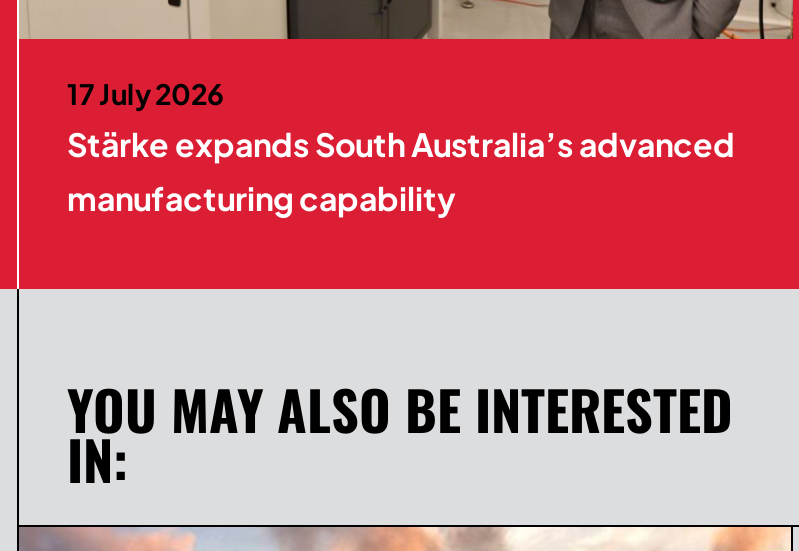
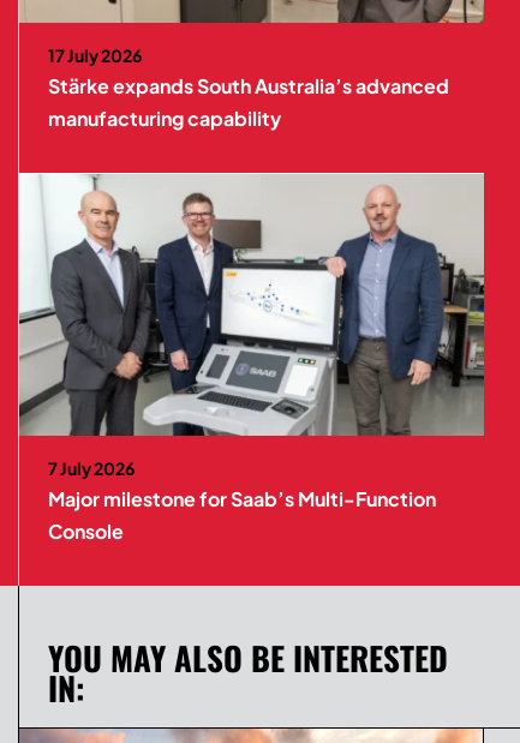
+ [image]
+ 7 July 2026
+ Major milestone for Saab’s Multi-Function
+ Console
